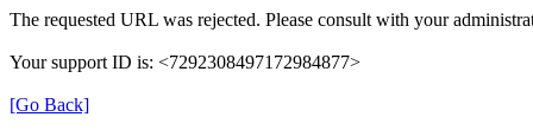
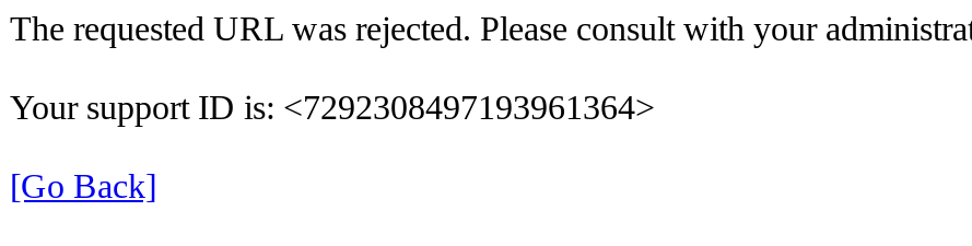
- Your support ID is: <7292308497172984877>
+ Your support ID is: <7292308497193961364>
